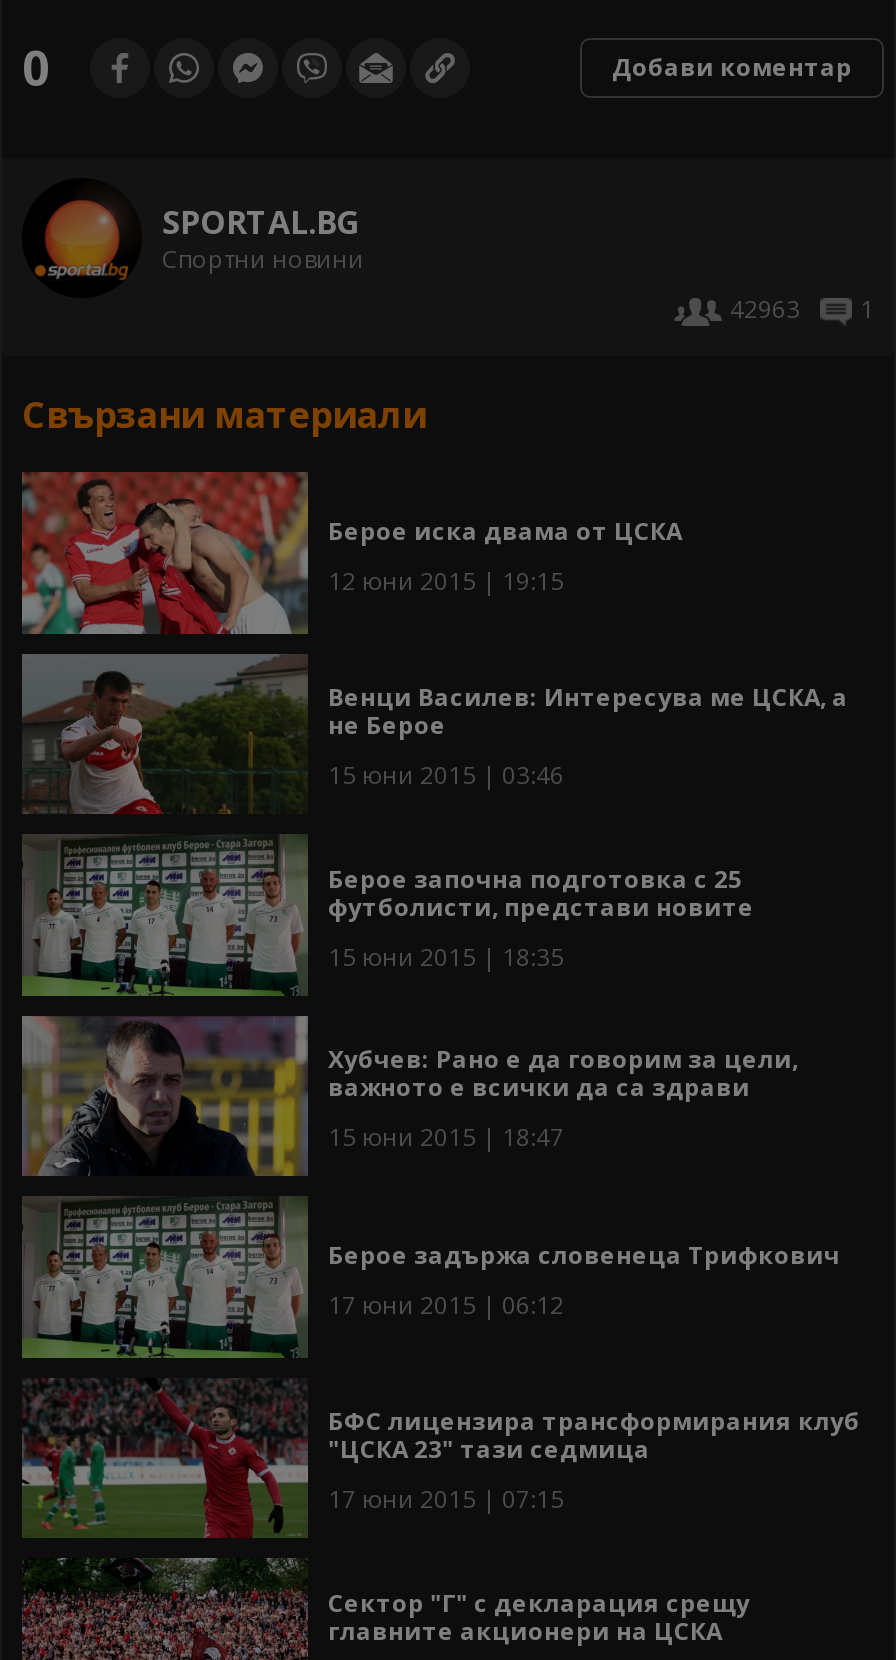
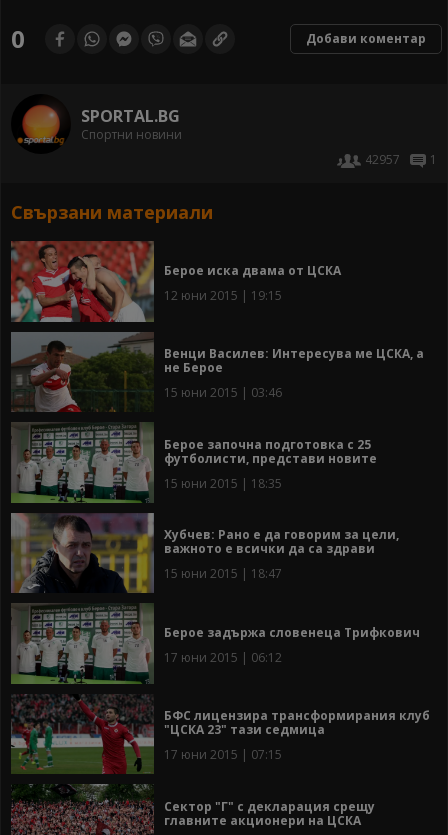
- 42963 1
+ 42957 1
